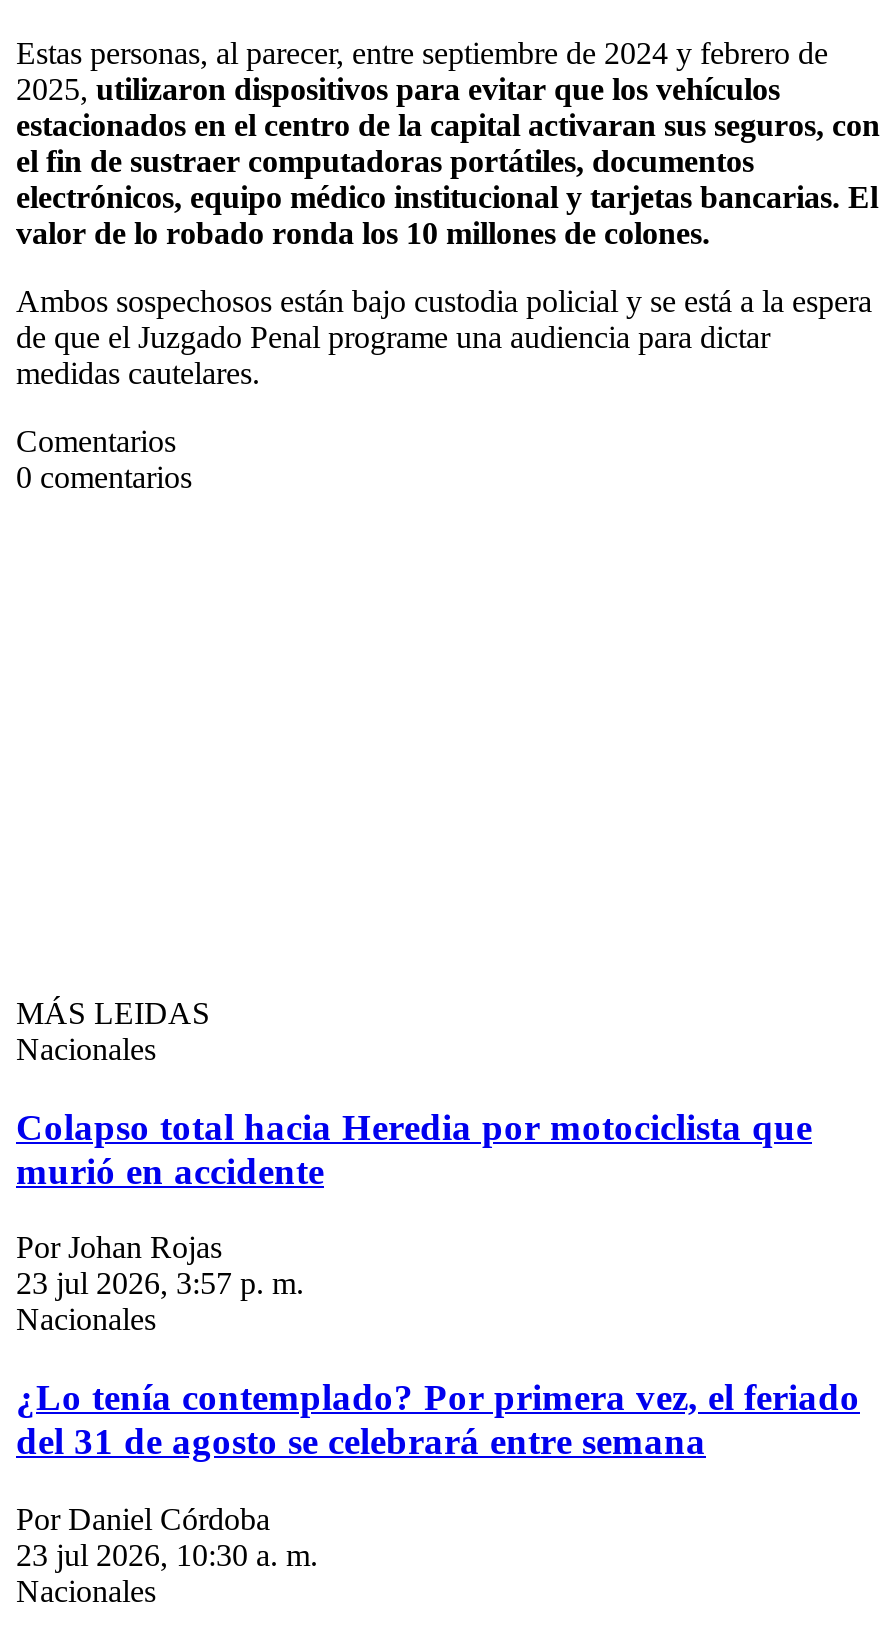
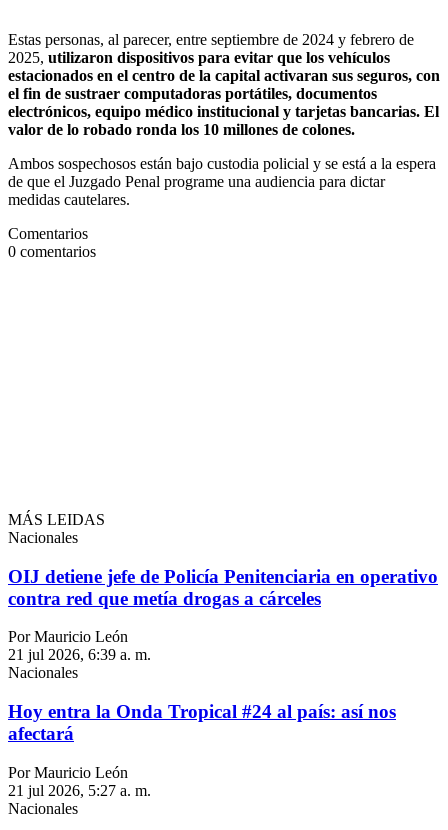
- Colapso total hacia Heredia por motociclista que
- murió en accidente
+ OIJ detiene jefe de Policía Penitenciaria en operativo
+ contra red que metía drogas a cárceles

- Por Johan Rojas
- 23 jul 2026, 3:57 p. m.
+ Por Mauricio León
+ 21 jul 2026, 6:39 a. m.

- ¿Lo tenía contemplado? Por primera vez, el feriado
- del 31 de agosto se celebrará entre semana
+ Hoy entra la Onda Tropical #24 al país: así nos
+ afectará

- Por Daniel Córdoba
- 23 jul 2026, 10:30 a. m.
+ Por Mauricio León
+ 21 jul 2026, 5:27 a. m.
